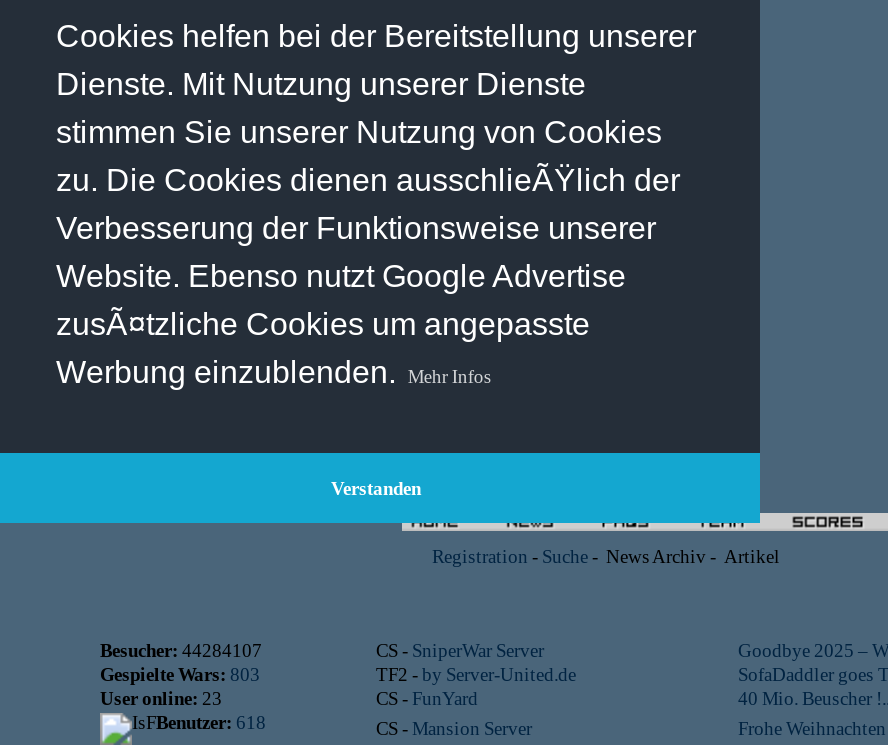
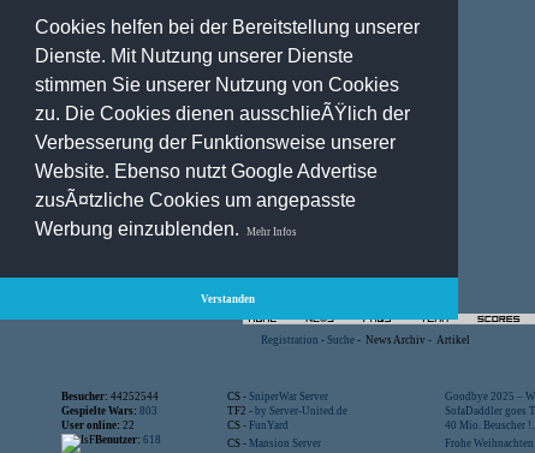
- Besucher: 44284107
+ Besucher: 44252544

- User online: 23
+ User online: 22
